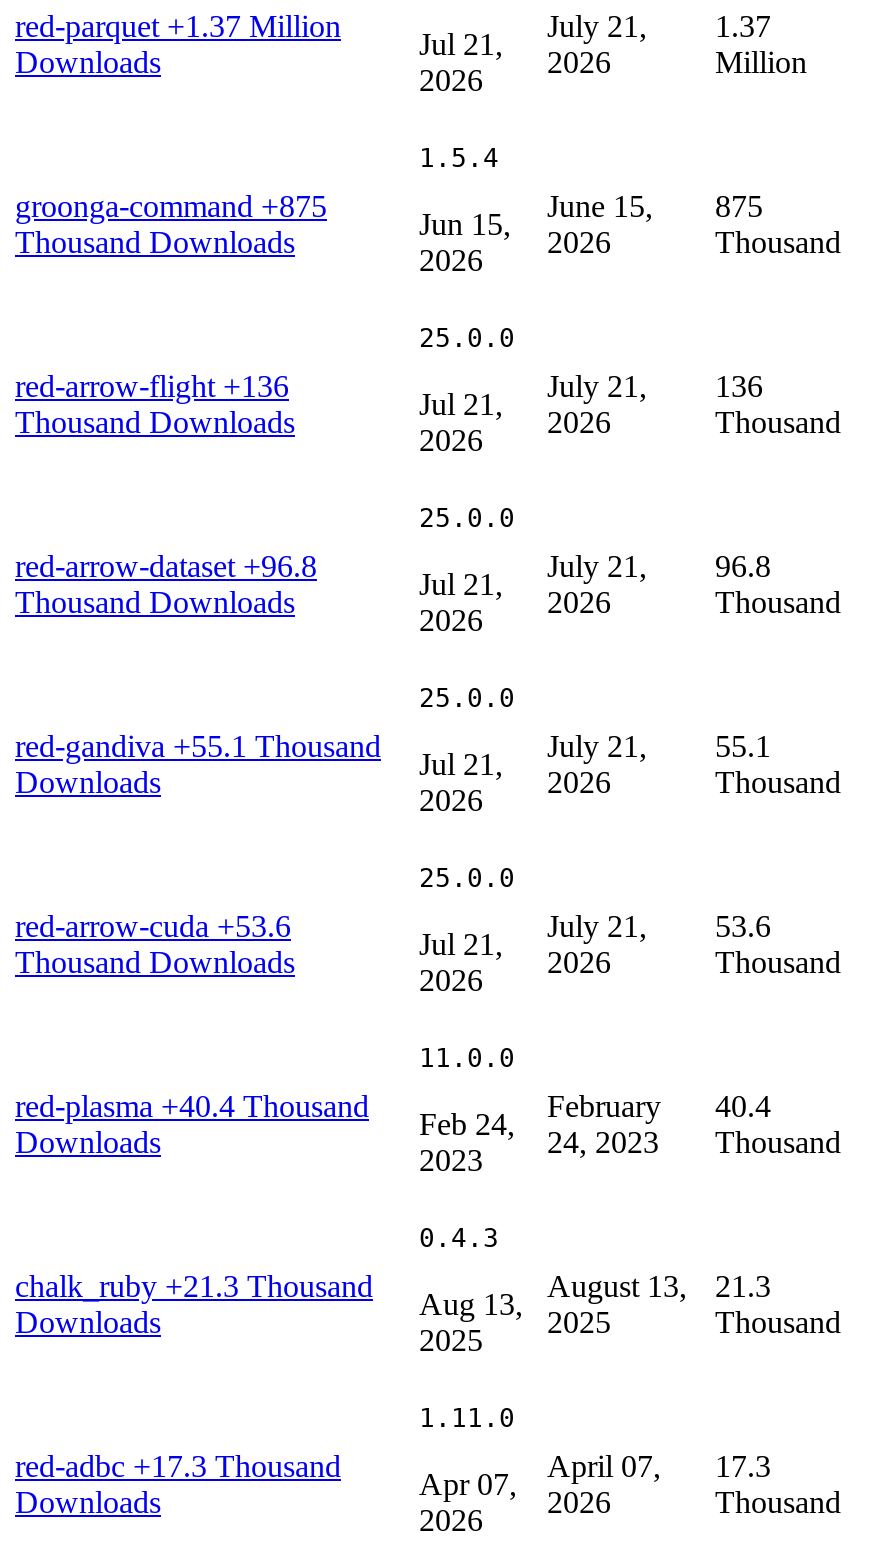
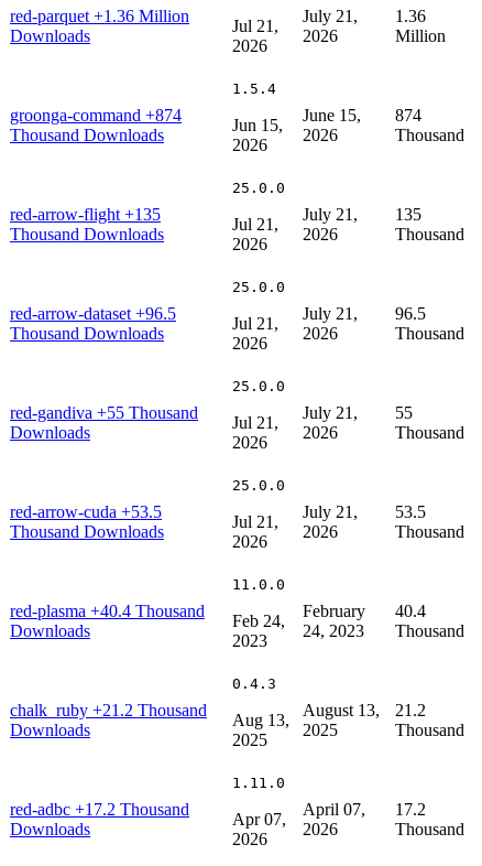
- red-parquet +1.37 Million
+ red-parquet +1.36 Million

- July 21, 1.37
+ July 21, 1.36

- groonga-command +875
+ groonga-command +874

- June 15, 875
+ June 15, 874

- red-arrow-flight +136
+ red-arrow-flight +135

- July 21, 136
+ July 21, 135

- red-arrow-dataset +96.8
+ red-arrow-dataset +96.5

- July 21, 96.8
+ July 21, 96.5

- red-gandiva +55.1 Thousand
+ red-gandiva +55 Thousand

- July 21, 55.1
+ July 21, 55

- red-arrow-cuda +53.6
+ red-arrow-cuda +53.5

- July 21, 53.6
+ July 21, 53.5

- chalk_ruby +21.3 Thousand
+ chalk_ruby +21.2 Thousand

- August 13, 21.3
+ August 13, 21.2

- red-adbc +17.3 Thousand
+ red-adbc +17.2 Thousand

- April 07, 17.3
+ April 07, 17.2
